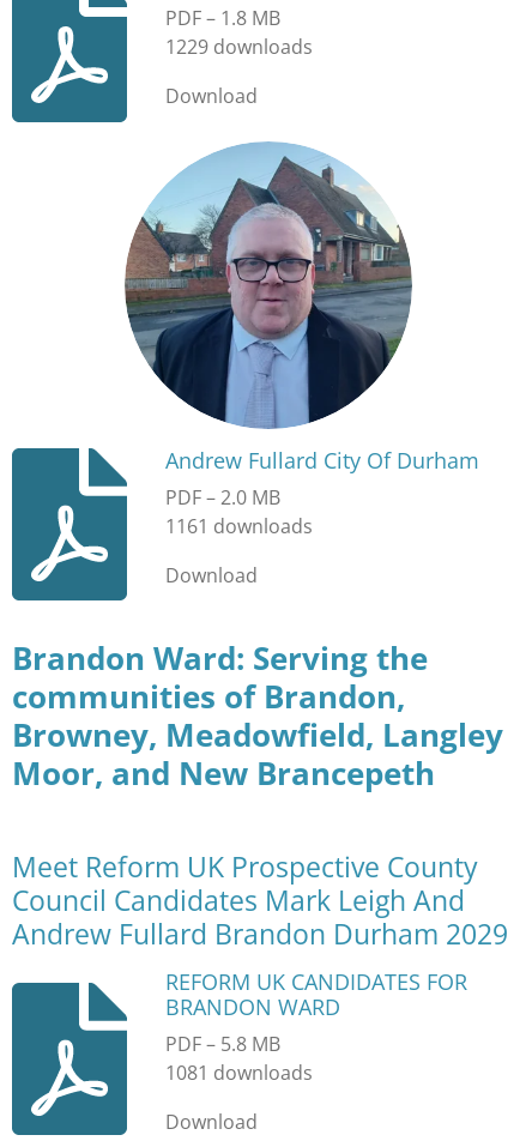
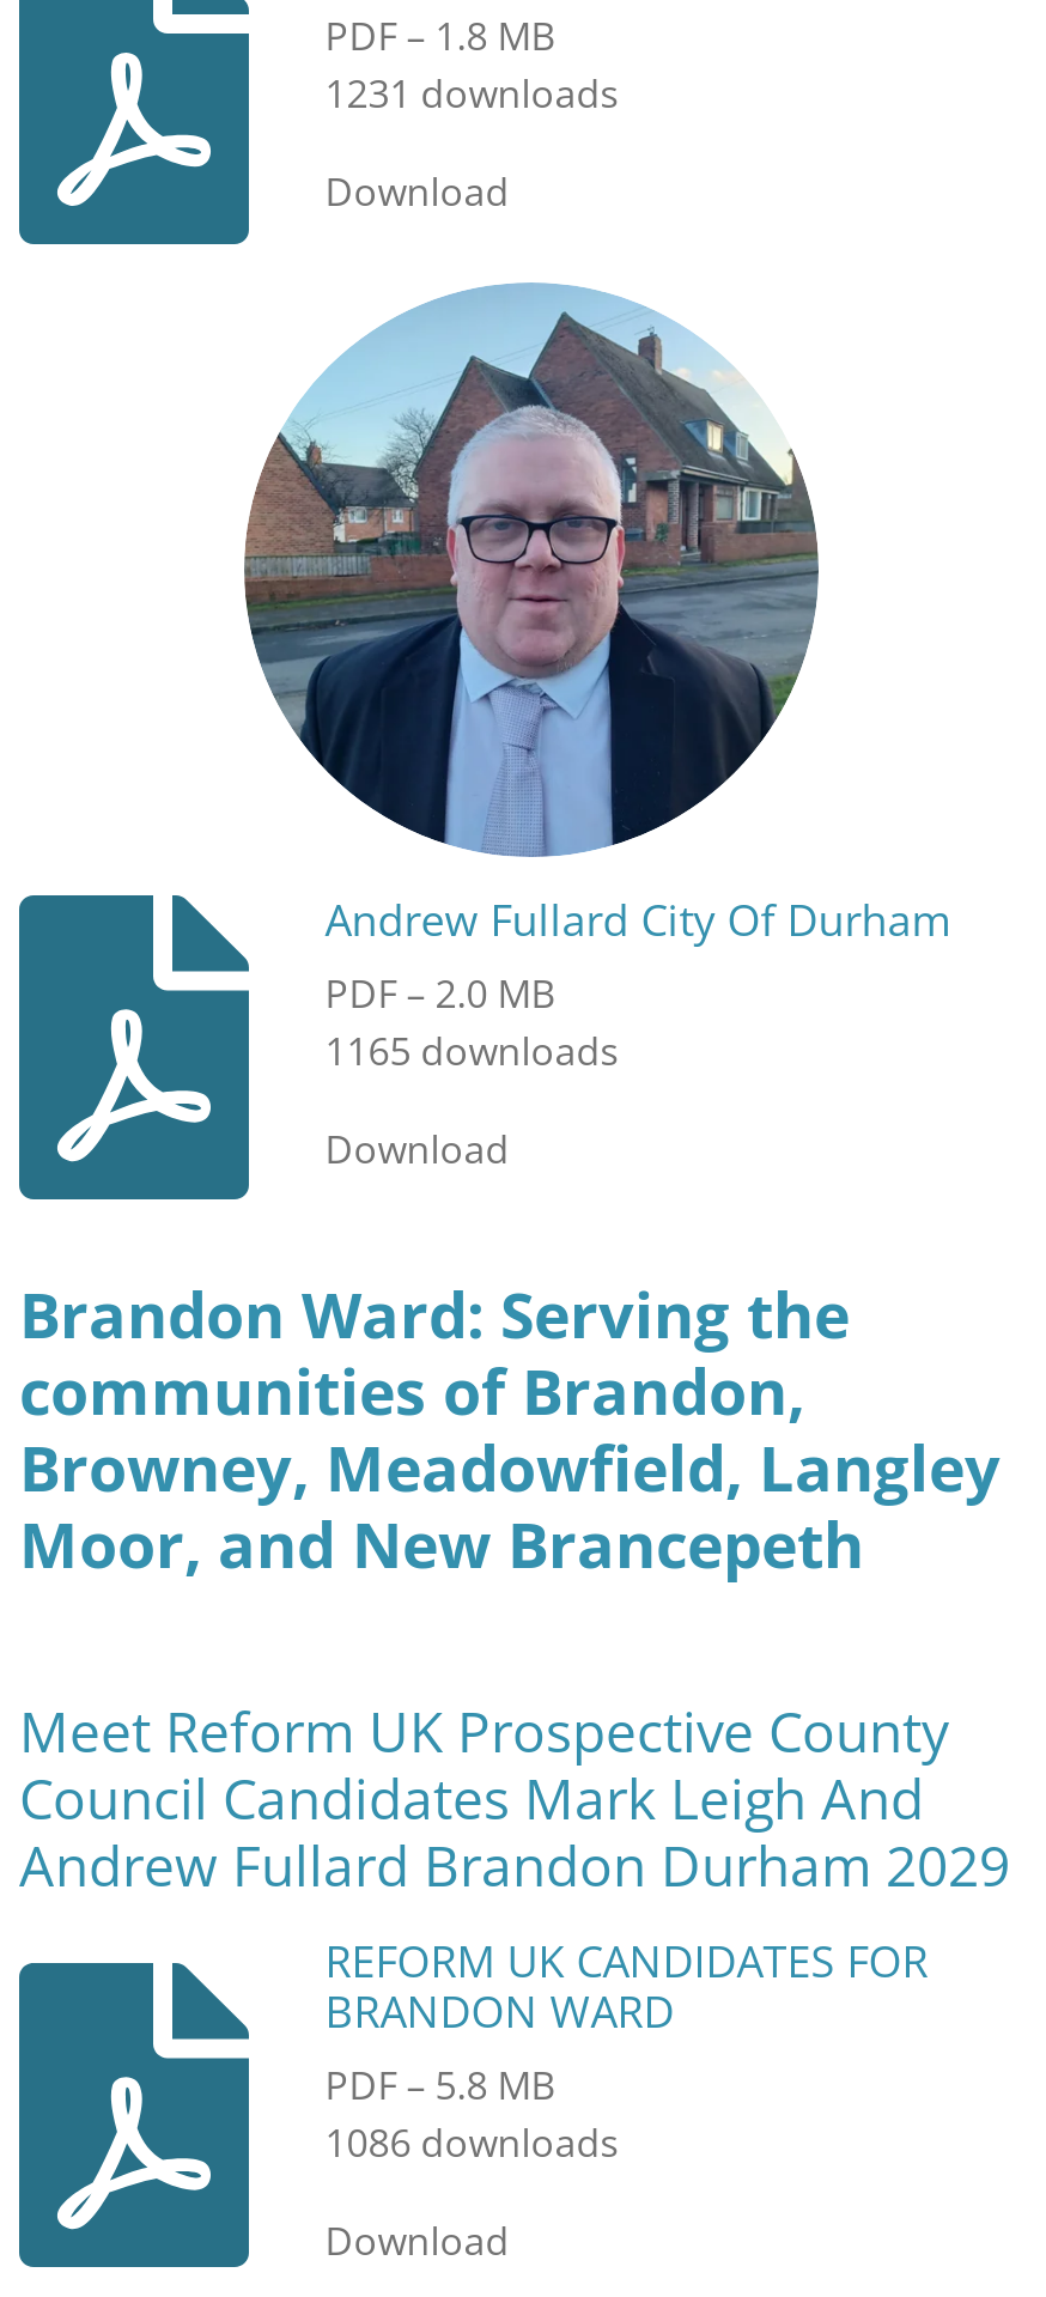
- 1229 downloads
+ 1231 downloads

- 1161 downloads
+ 1165 downloads

- 1081 downloads
+ 1086 downloads
